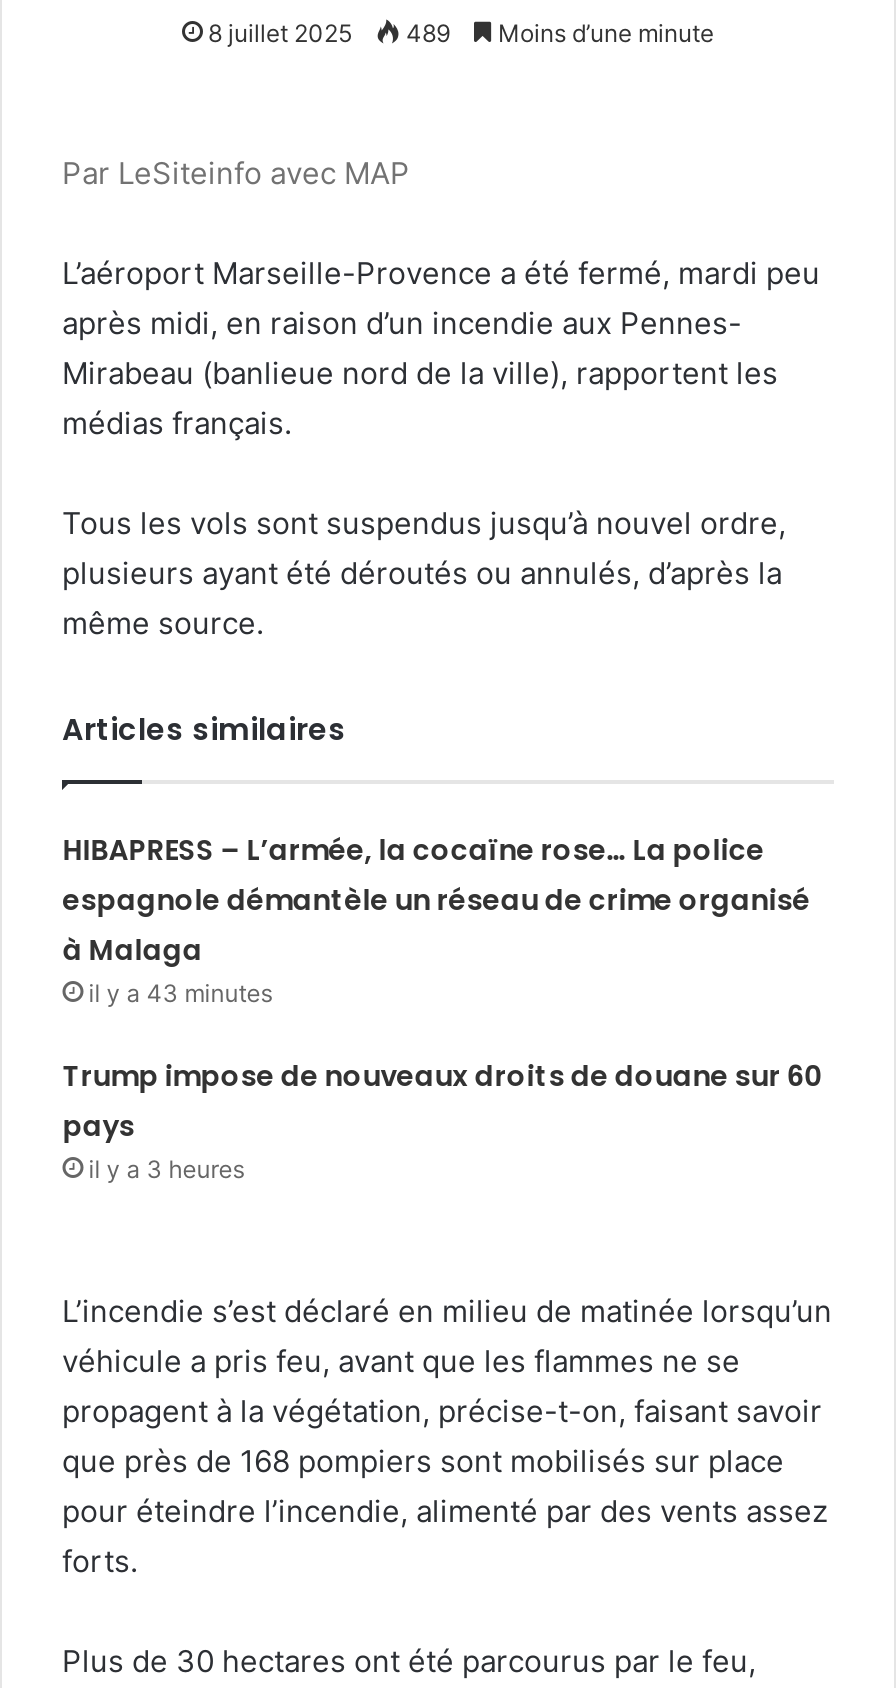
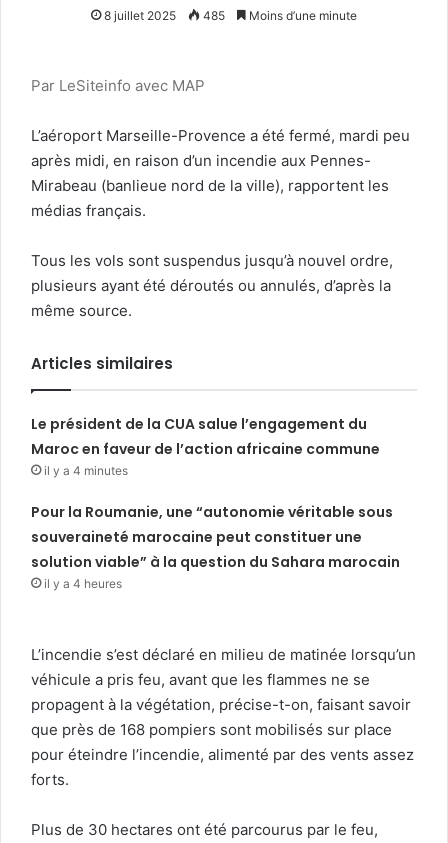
- 8 juillet 2025 489 Moins d’une minute
+ 8 juillet 2025 485 Moins d’une minute

- HIBAPRESS – L’armée, la cocaïne rose… La police
- espagnole démantèle un réseau de crime organisé
- à Malaga
- il y a 43 minutes
+ Le président de la CUA salue l’engagement du
+ Maroc en faveur de l’action africaine commune
+ il y a 4 minutes

- Trump impose de nouveaux droits de douane sur 60
- pays
- il y a 3 heures
+ Pour la Roumanie, une “autonomie véritable sous
+ souveraineté marocaine peut constituer une
+ solution viable” à la question du Sahara marocain
+ il y a 4 heures
